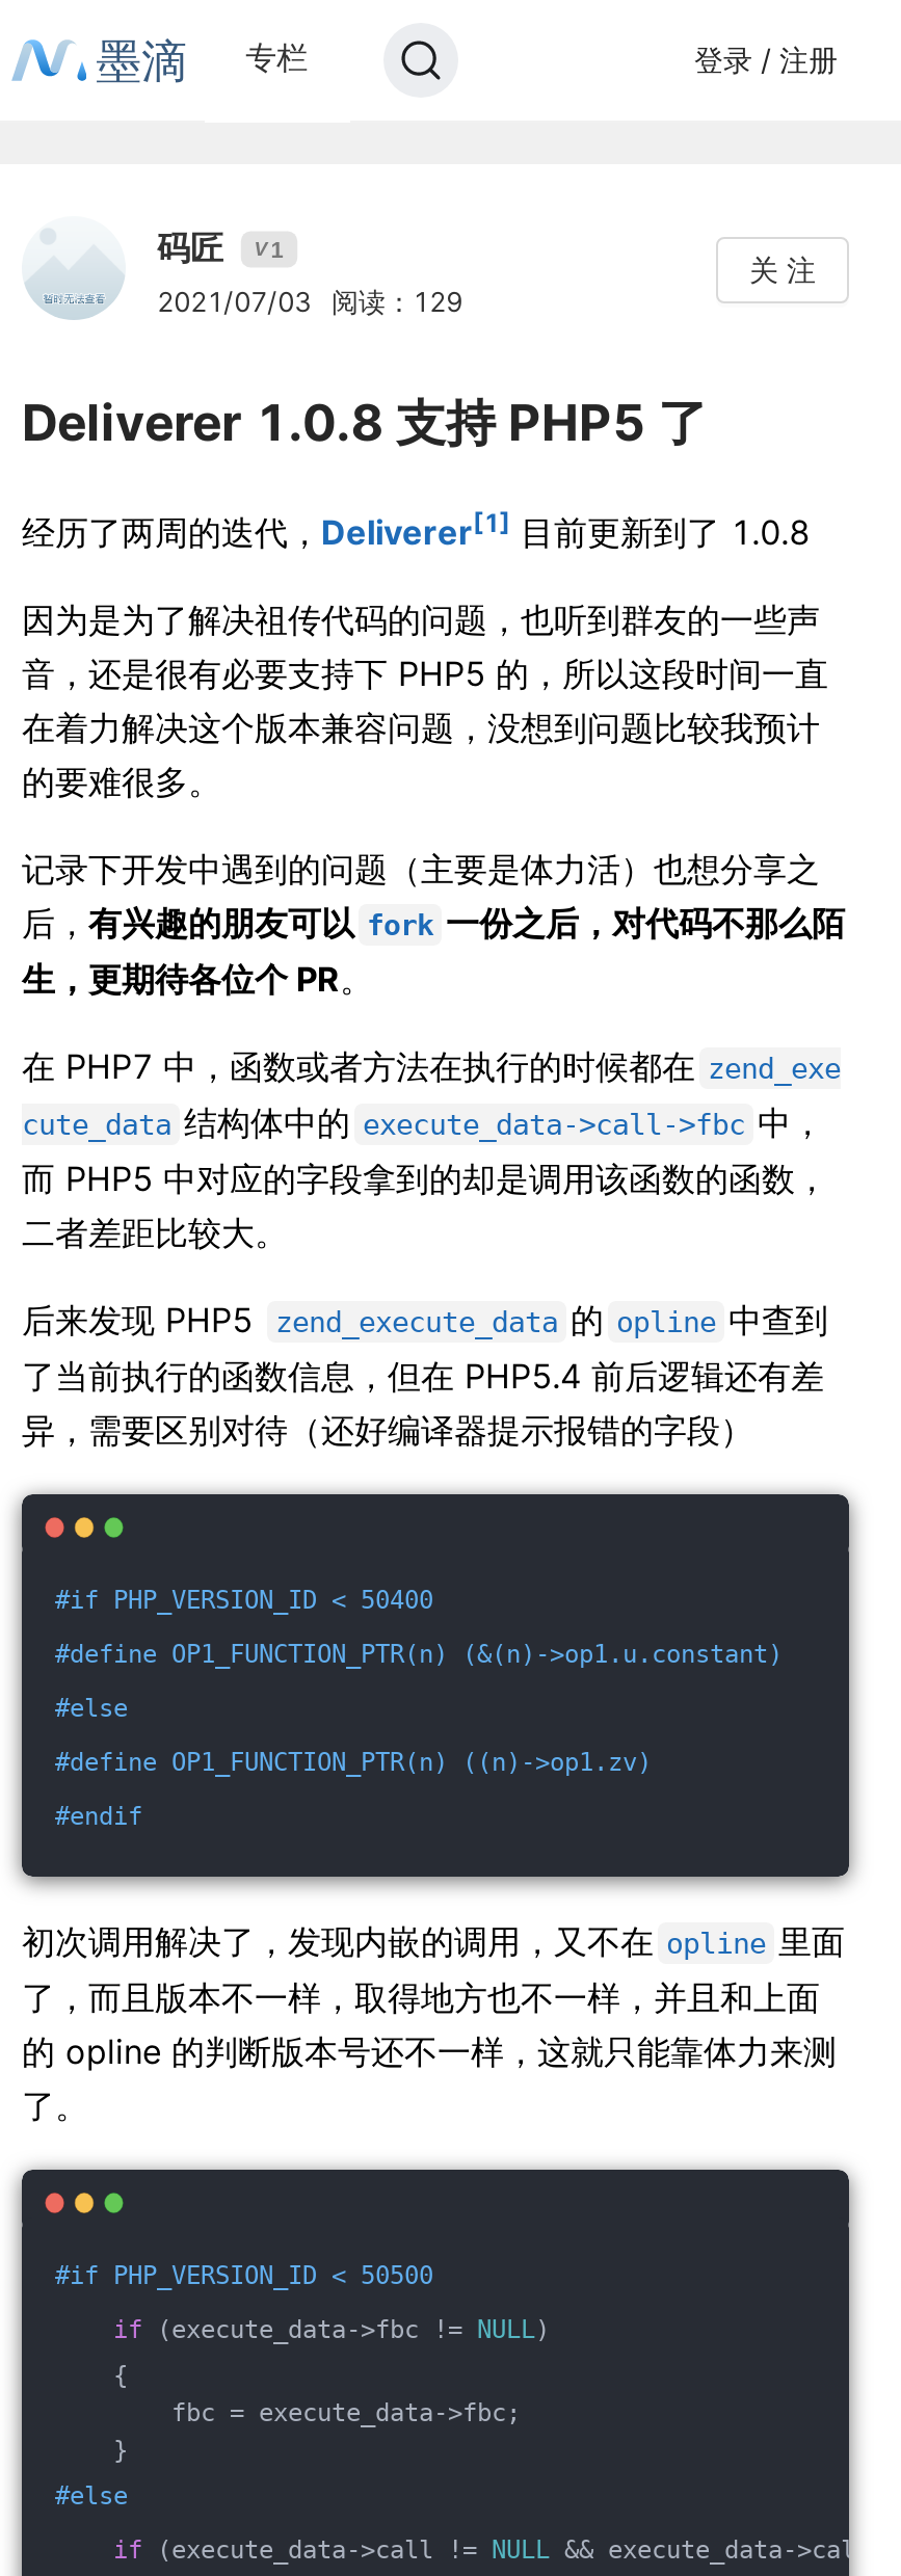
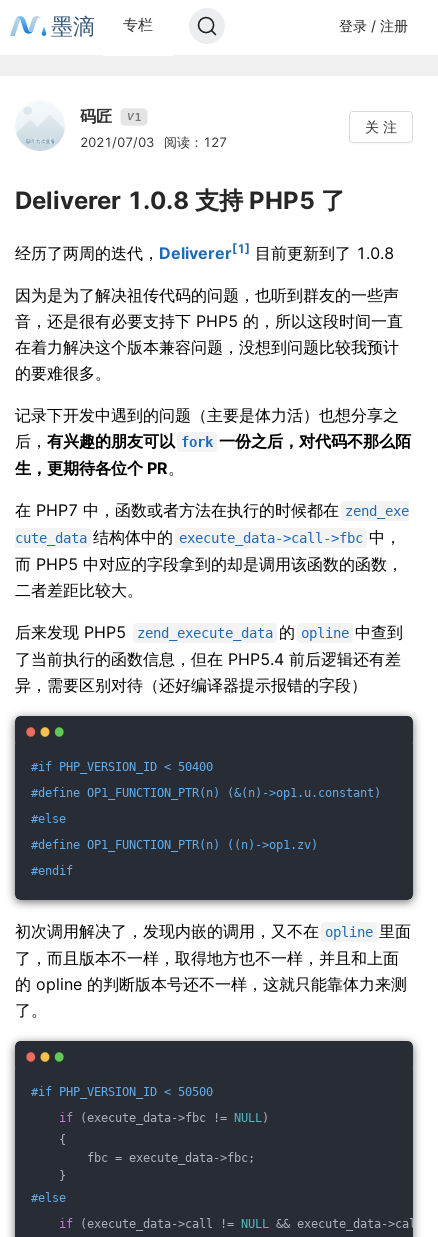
- 2021/07/03 阅读：129
+ 2021/07/03 阅读：127
